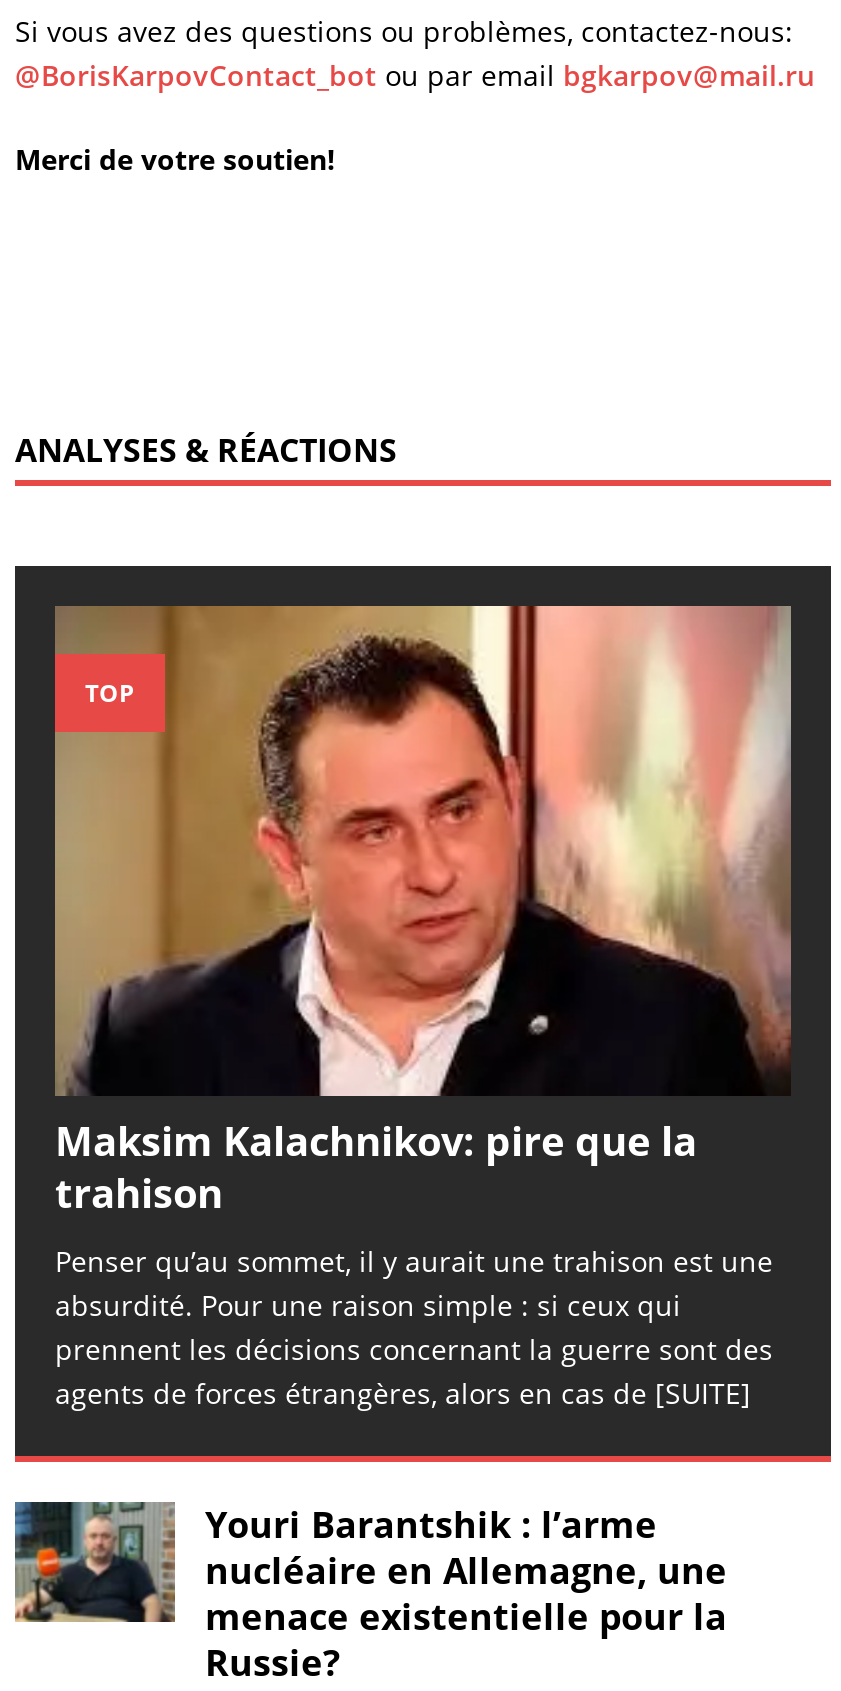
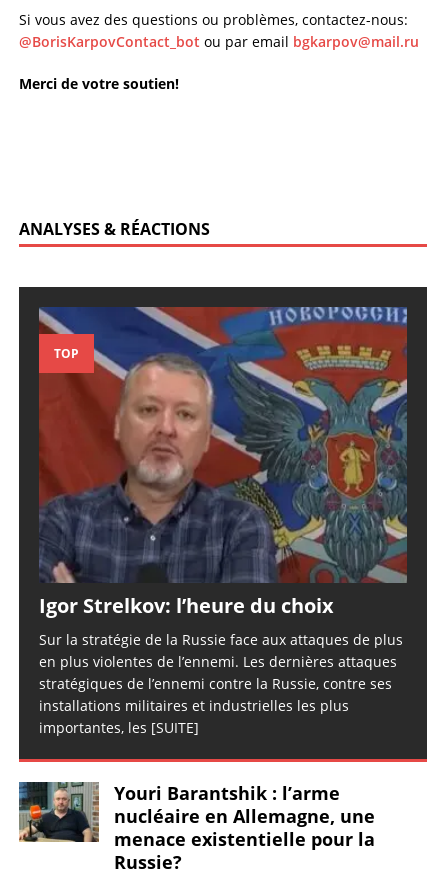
- [image]
- Maksim Kalachnikov: pire que la
- trahison
- Penser qu’au sommet, il y aurait une trahison est une
- absurdité. Pour une raison simple : si ceux qui
- prennent les décisions concernant la guerre sont des
- agents de forces étrangères, alors en cas de [SUITE]
+ [image]
+ Igor Strelkov: l’heure du choix
+ Sur la stratégie de la Russie face aux attaques de plus
+ en plus violentes de l’ennemi. Les dernières attaques
+ stratégiques de l’ennemi contre la Russie, contre ses
+ installations militaires et industrielles les plus
+ importantes, les [SUITE]
